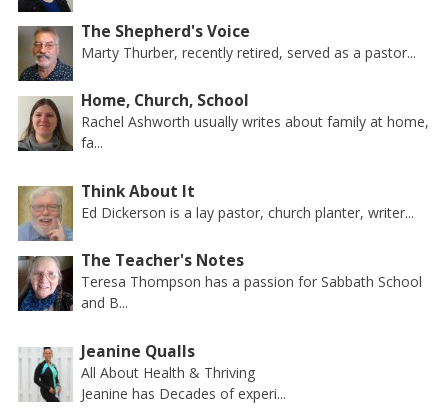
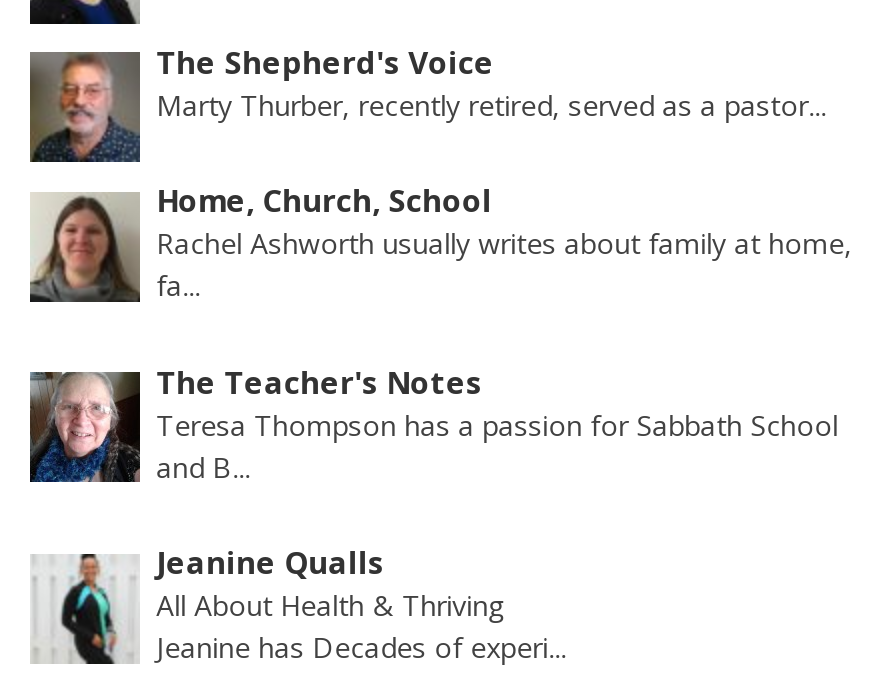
- [image]
- Think About It
- Ed Dickerson is a lay pastor, church planter, writer...
